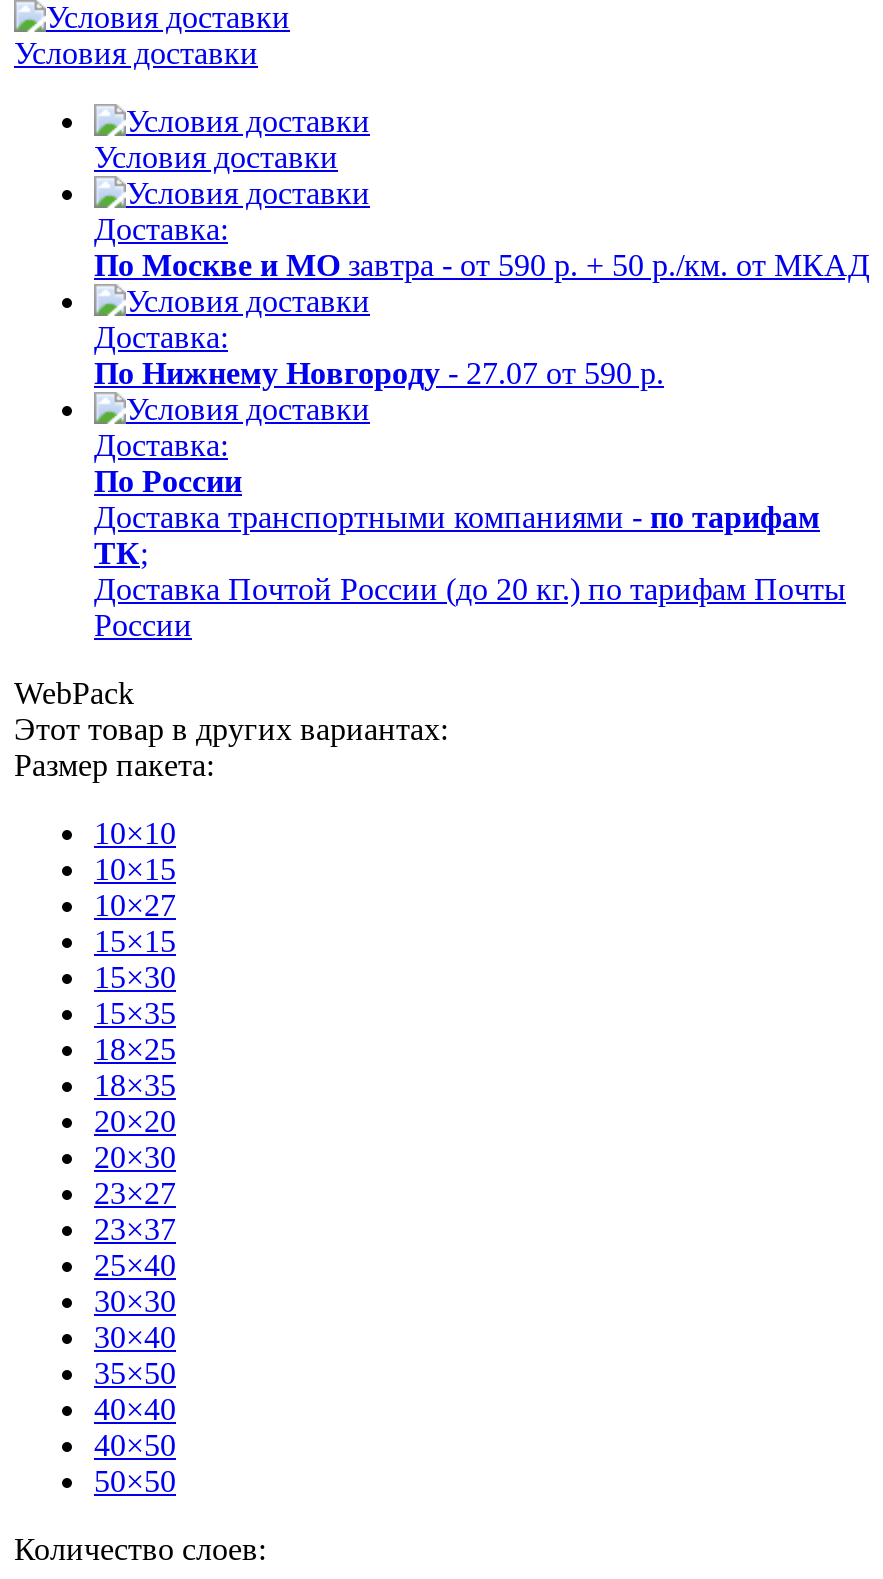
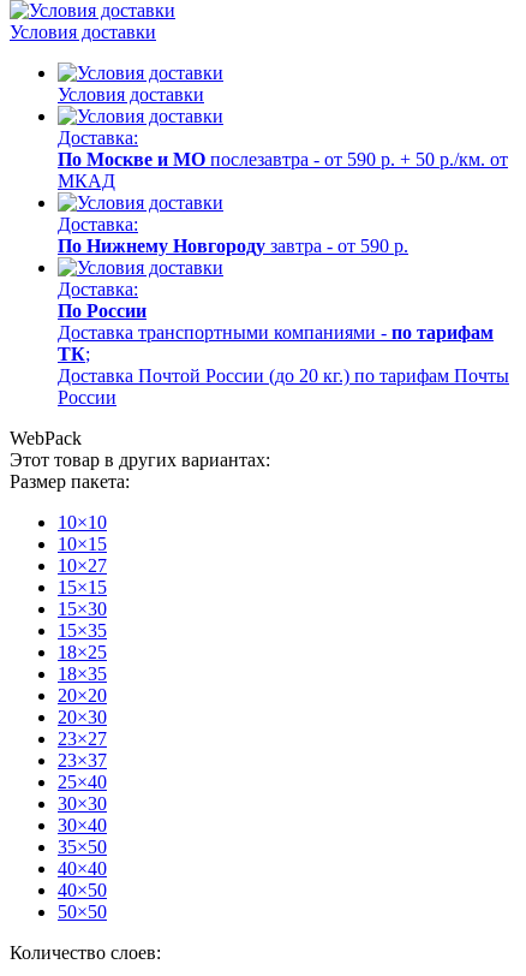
- По Москве и МО завтра - от 590 р. + 50 р./км. от МКАД
+ По Москве и МО послезавтра - от 590 р. + 50 р./км. от
+ МКАД

- По Нижнему Новгороду - 27.07 от 590 р.
+ По Нижнему Новгороду завтра - от 590 р.
